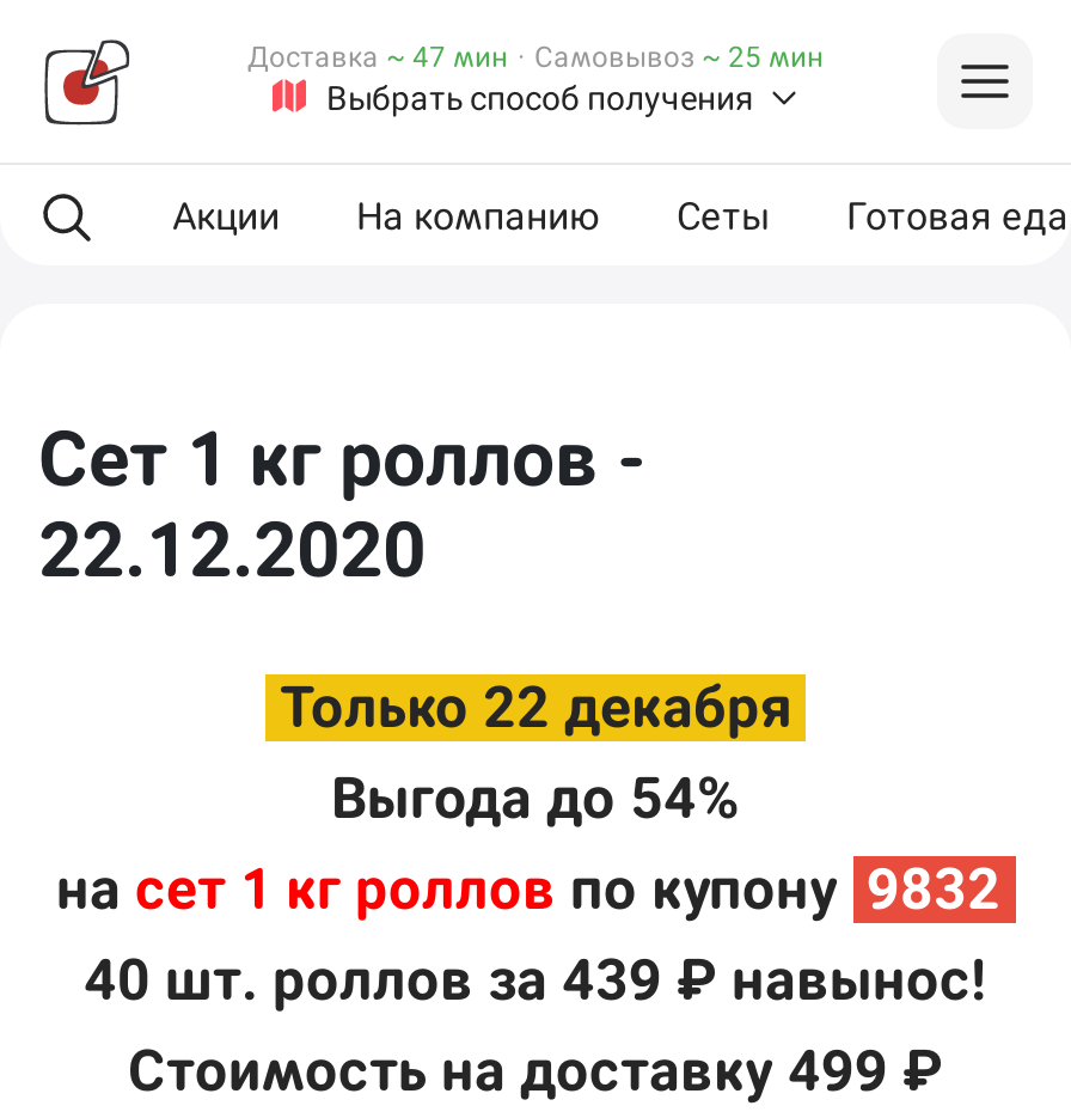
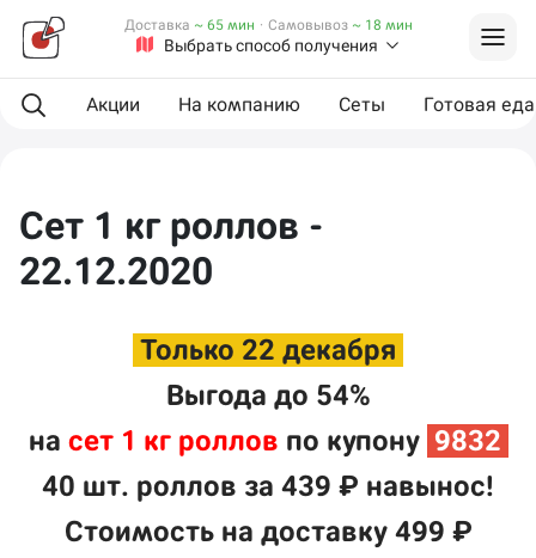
- Доставка ~ 47 мин · Самовывоз ~ 25 мин
+ Доставка ~ 65 мин · Самовывоз ~ 18 мин
